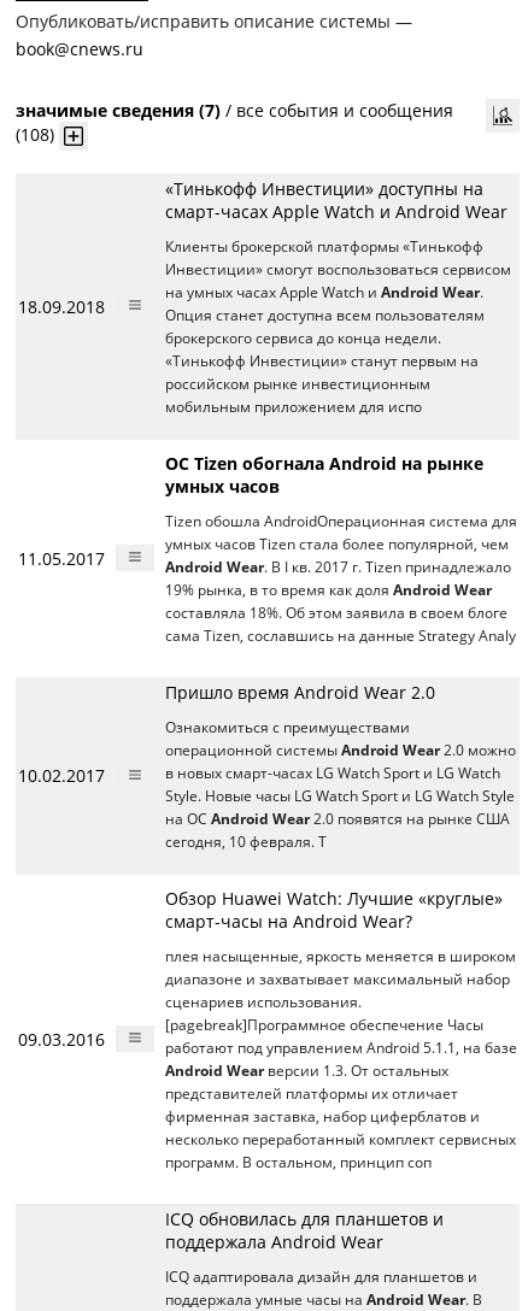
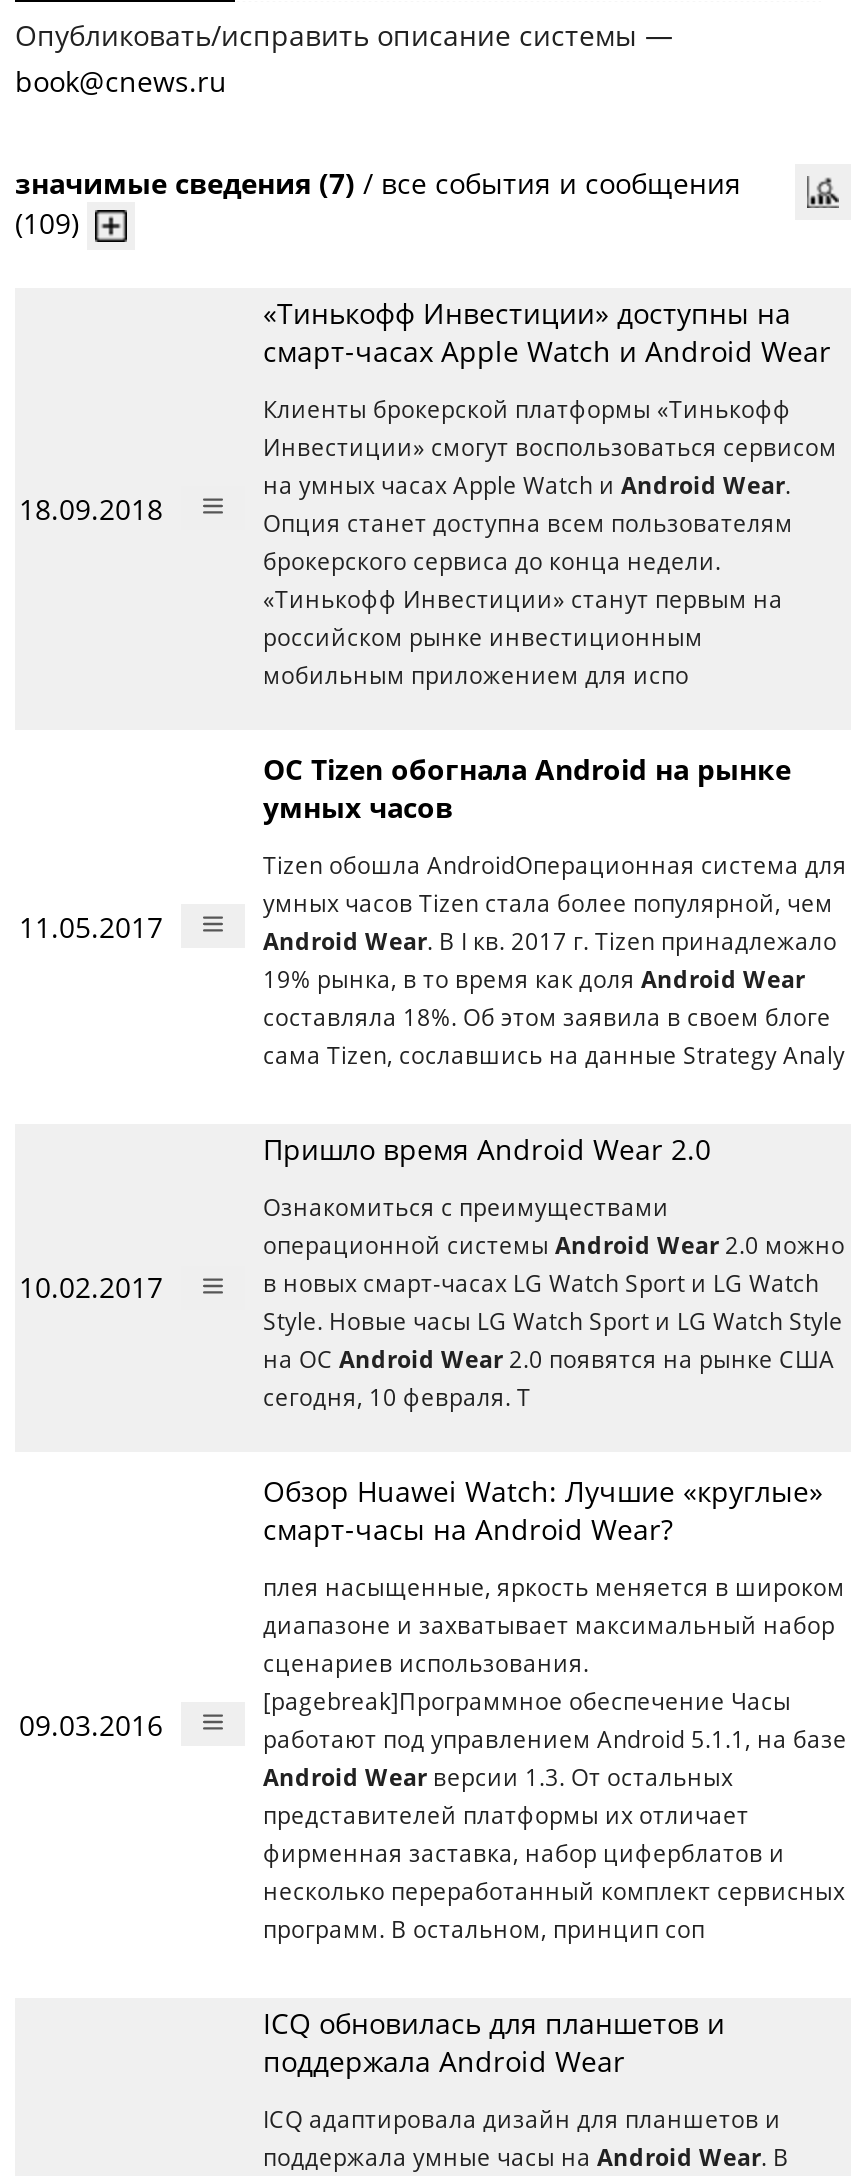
- (108)
+ (109)
